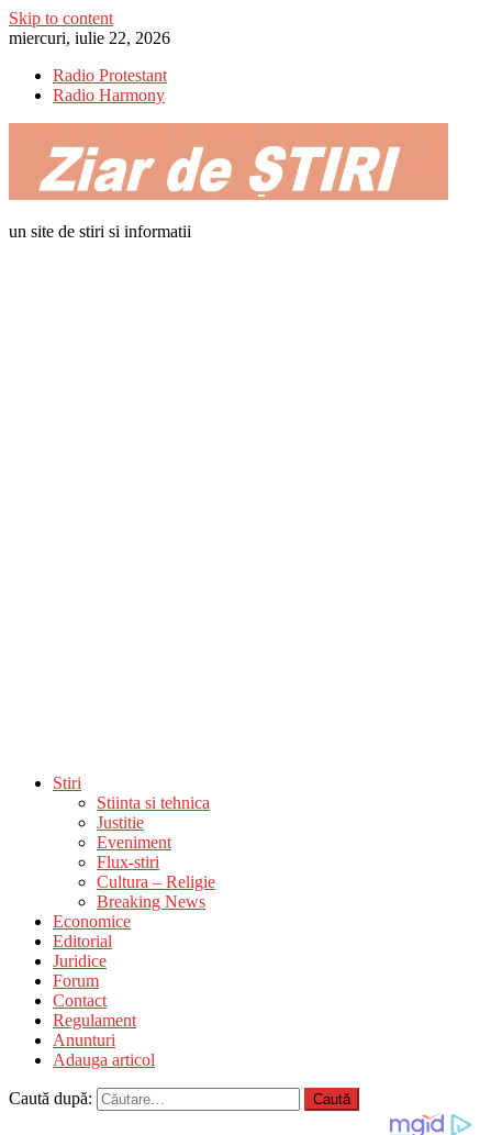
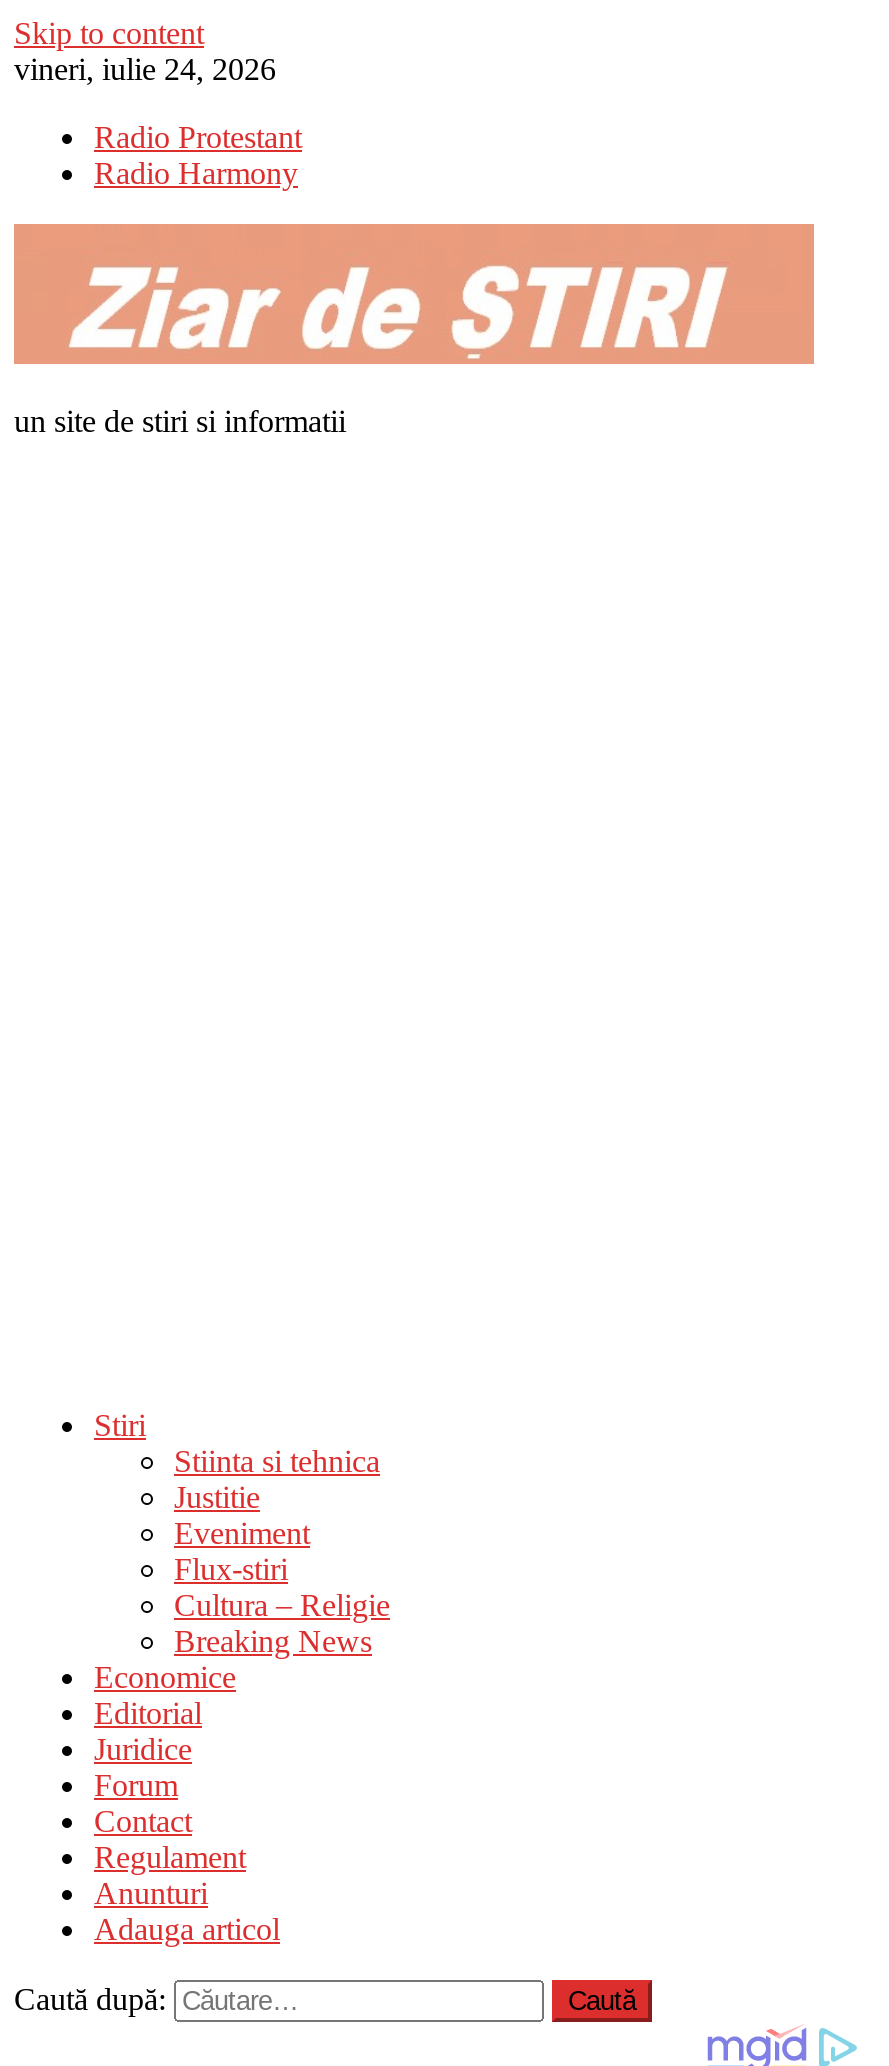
- miercuri, iulie 22, 2026
+ vineri, iulie 24, 2026
